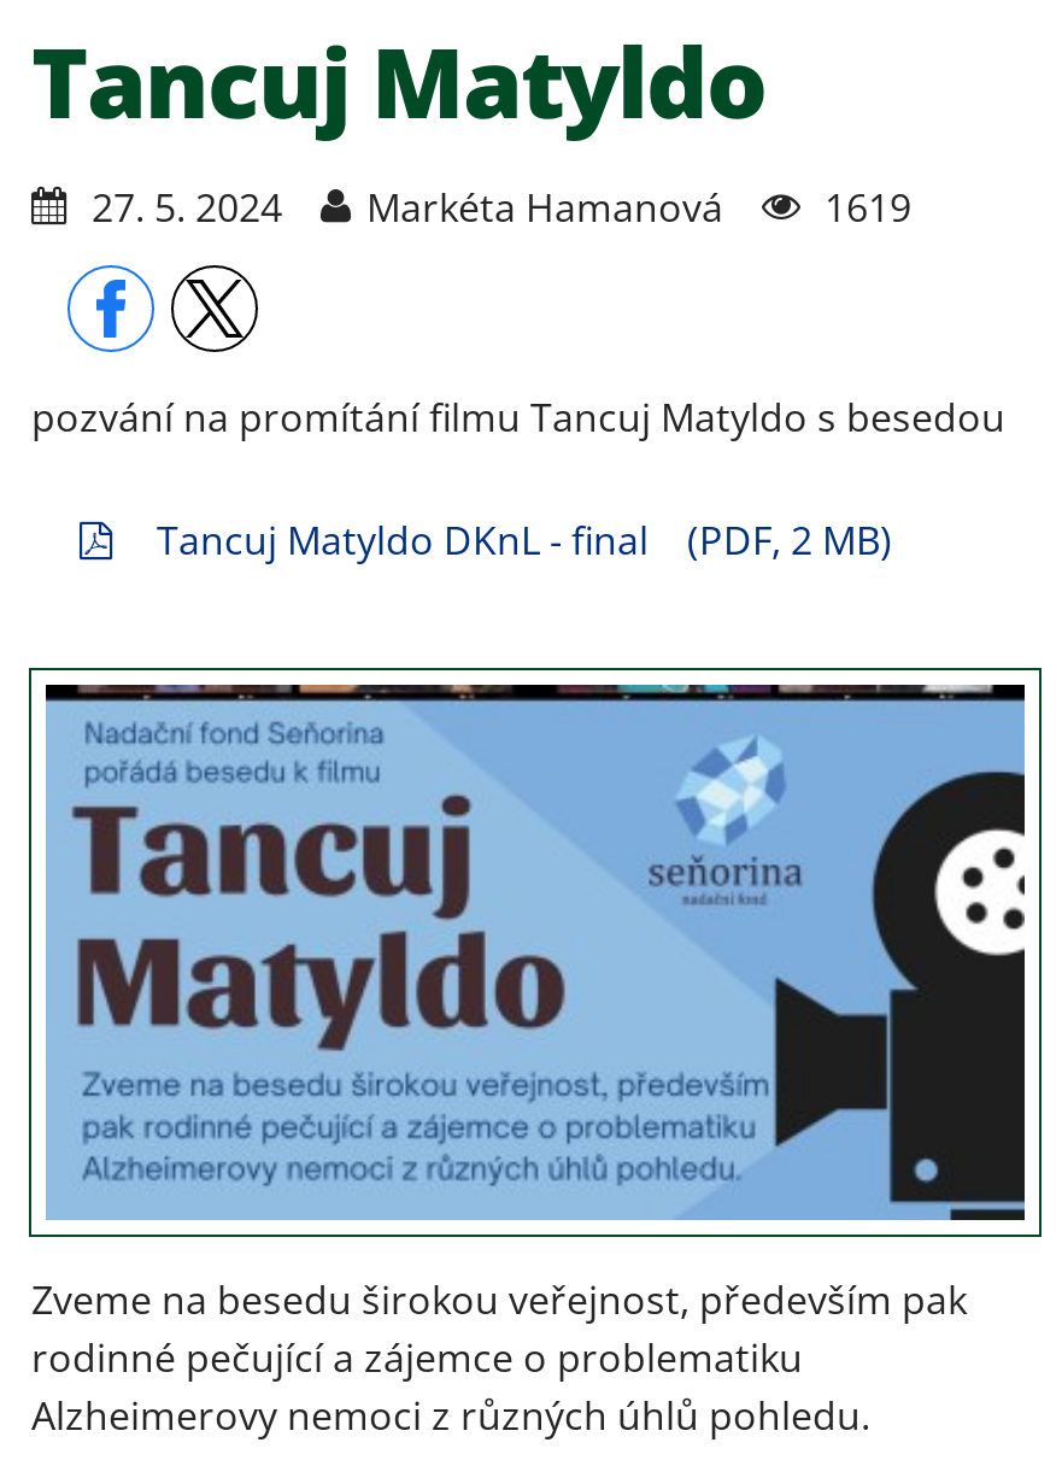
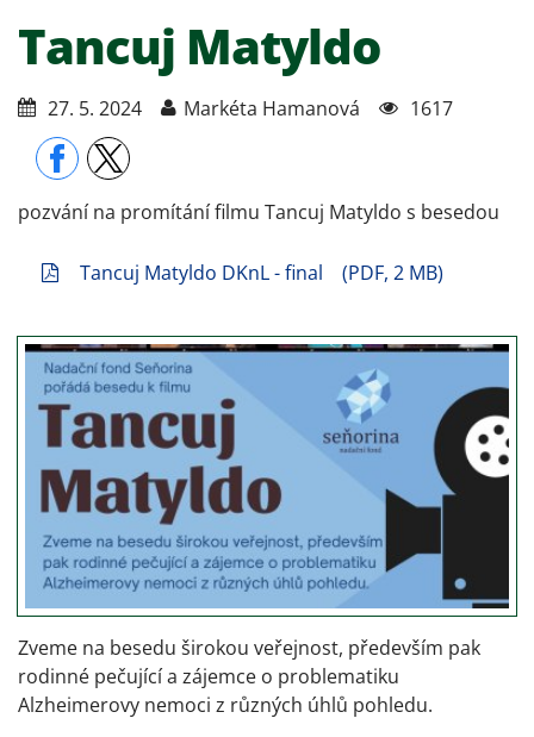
- 27. 5. 2024 Markéta Hamanová 1619
+ 27. 5. 2024 Markéta Hamanová 1617
